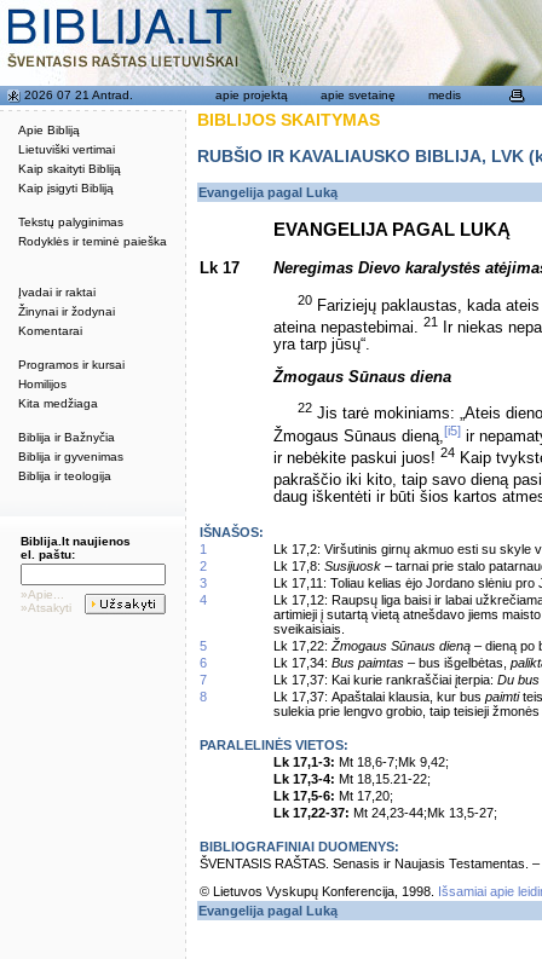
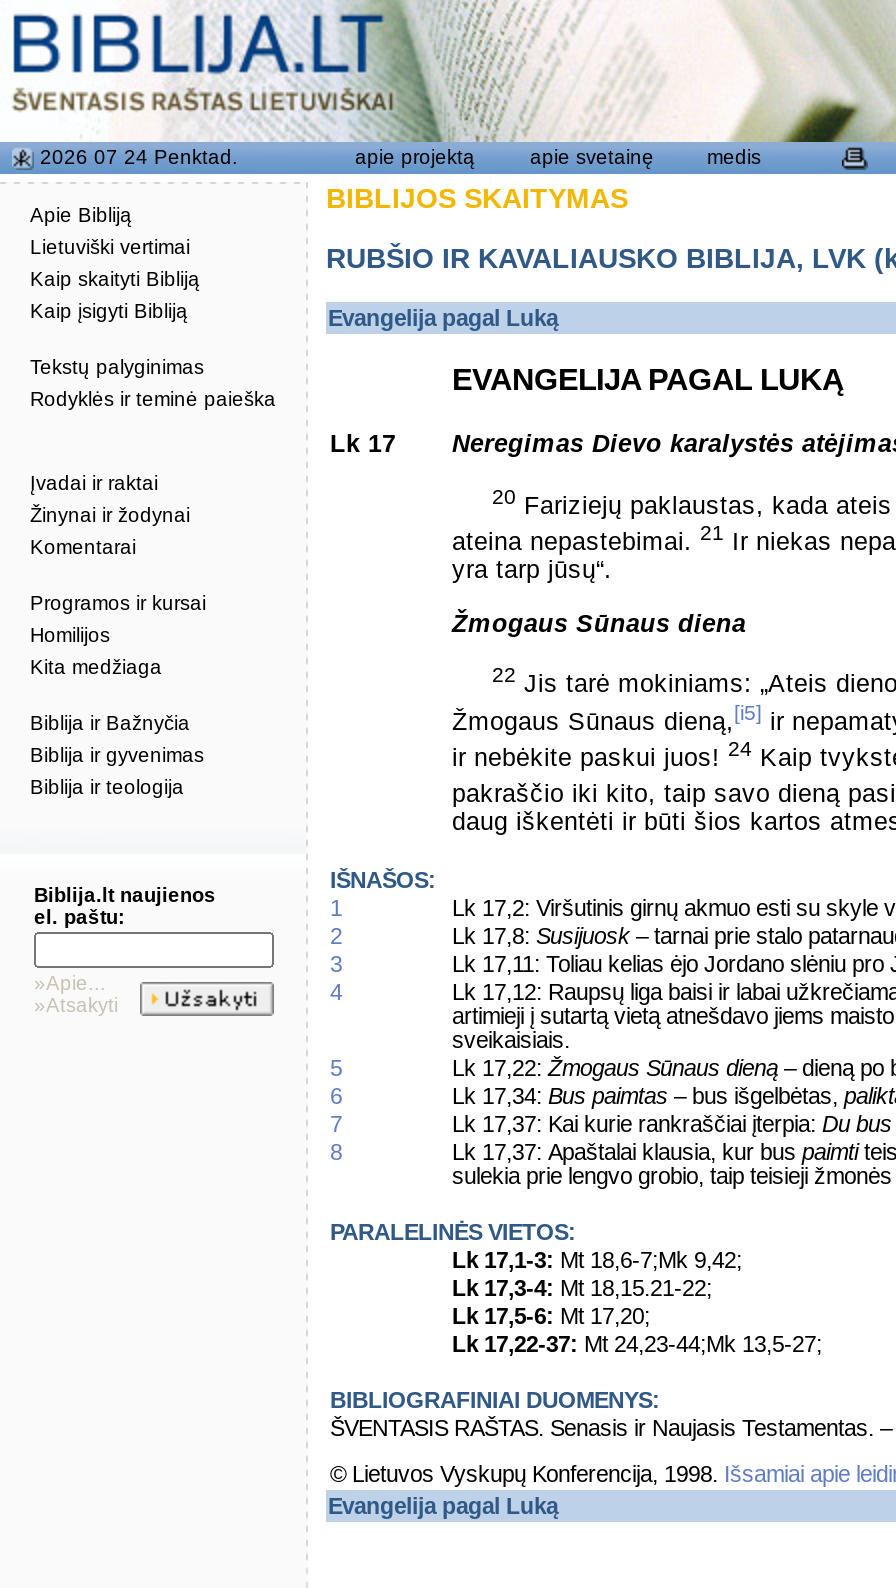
- 2026 07 21 Antrad.
+ 2026 07 24 Penktad.
